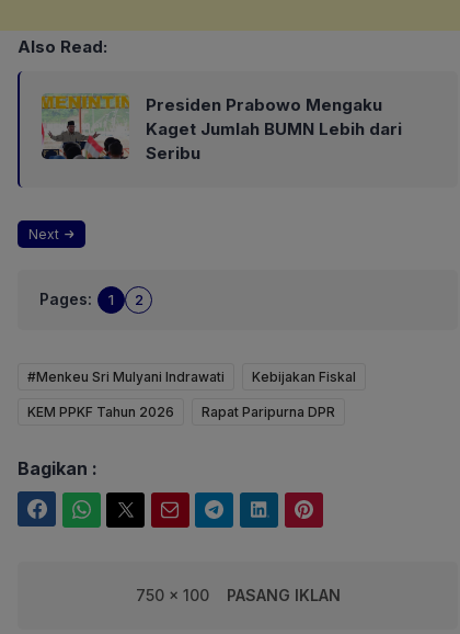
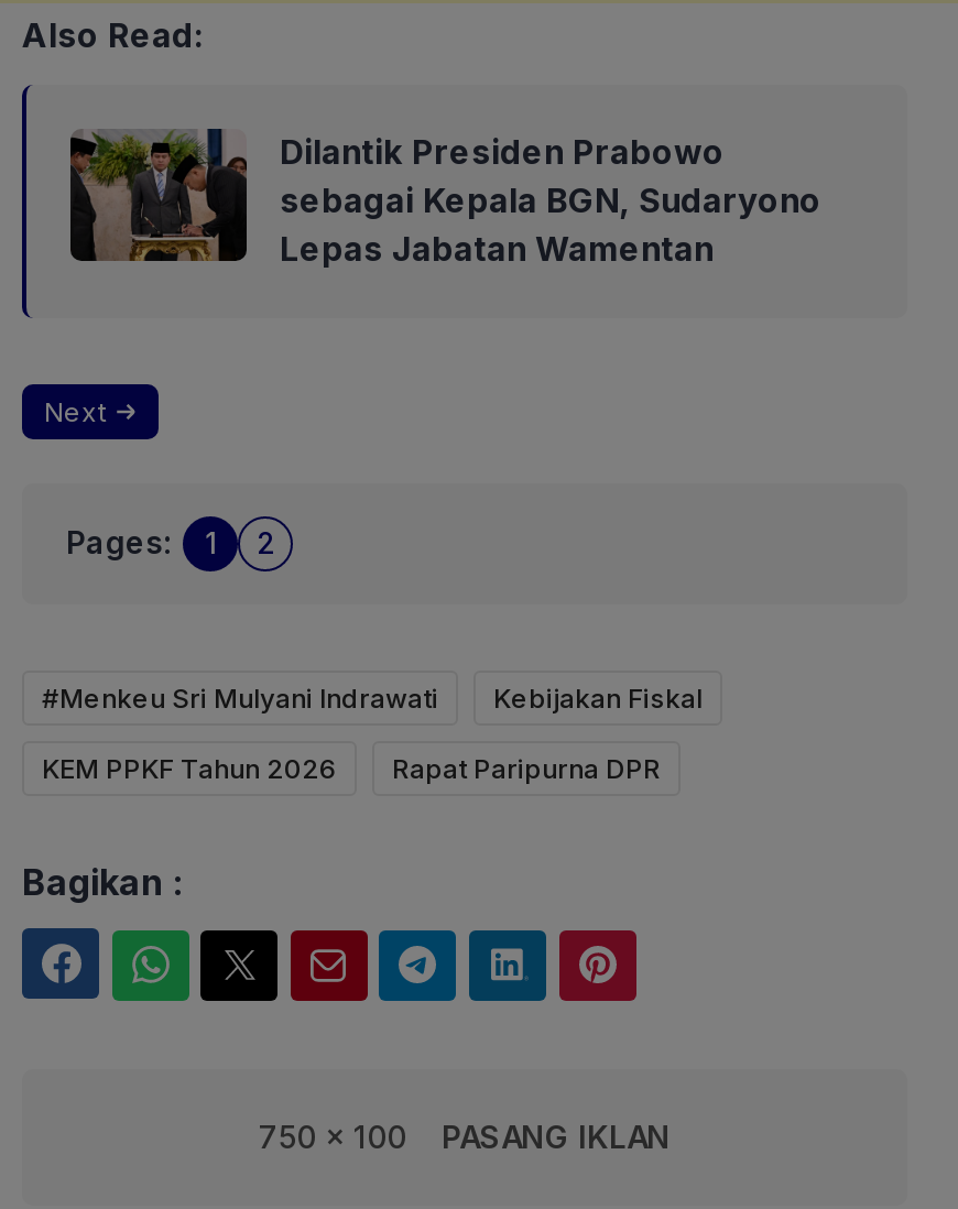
- [image]
- Presiden Prabowo Mengaku
- Kaget Jumlah BUMN Lebih dari
- Seribu
+ [image]
+ Dilantik Presiden Prabowo
+ sebagai Kepala BGN, Sudaryono
+ Lepas Jabatan Wamentan
